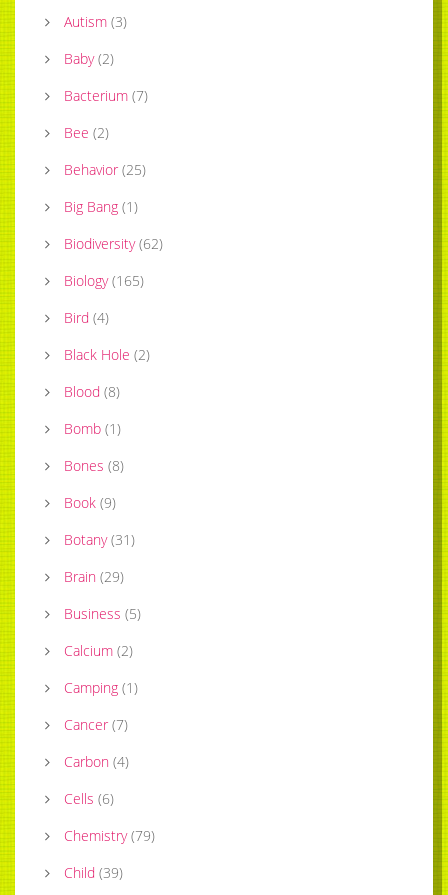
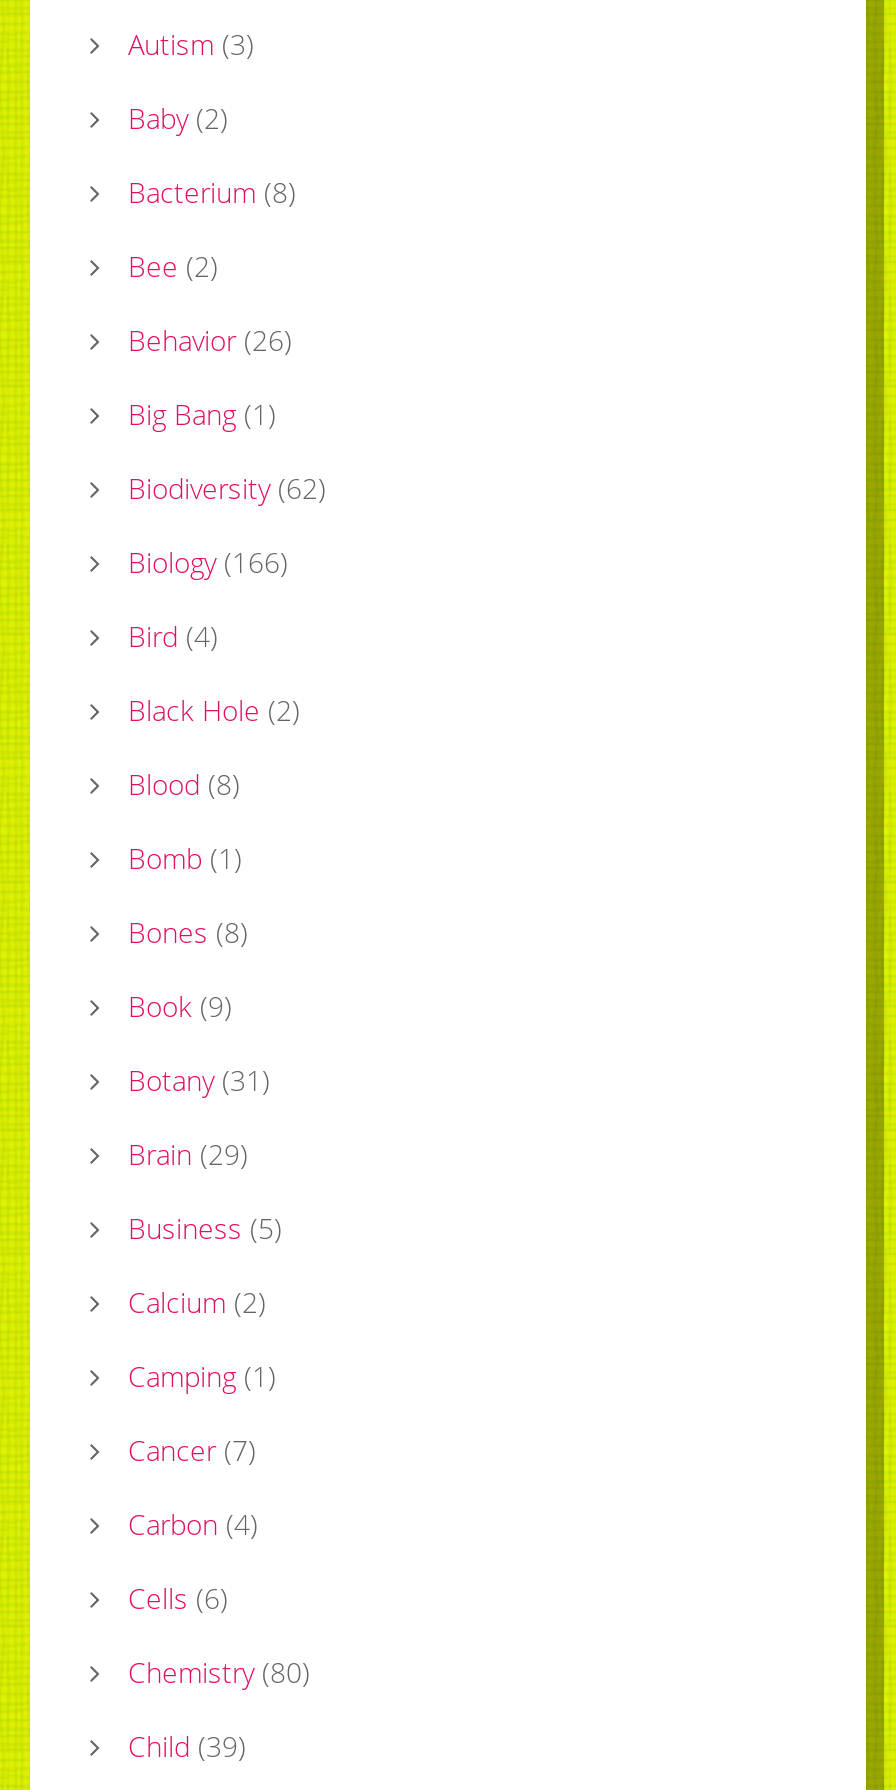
- Bacterium (7)
+ Bacterium (8)

- Behavior (25)
+ Behavior (26)

- Biology (165)
+ Biology (166)

- Chemistry (79)
+ Chemistry (80)
